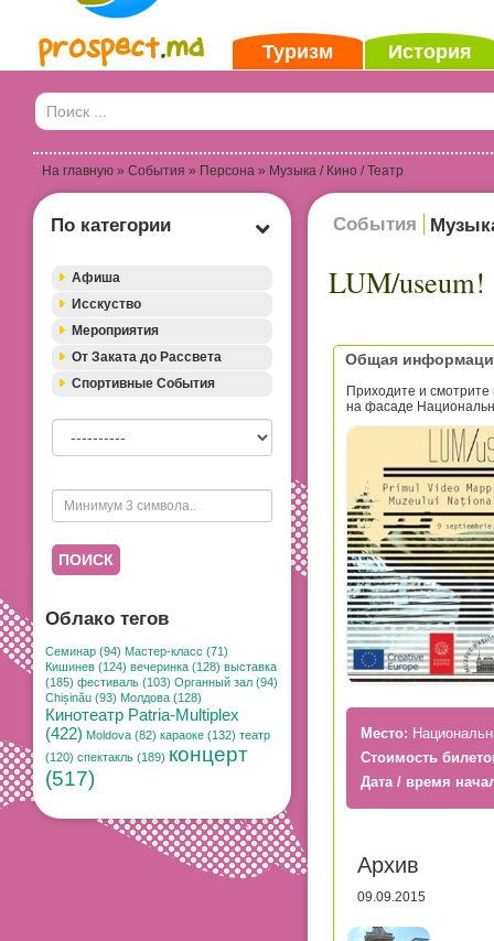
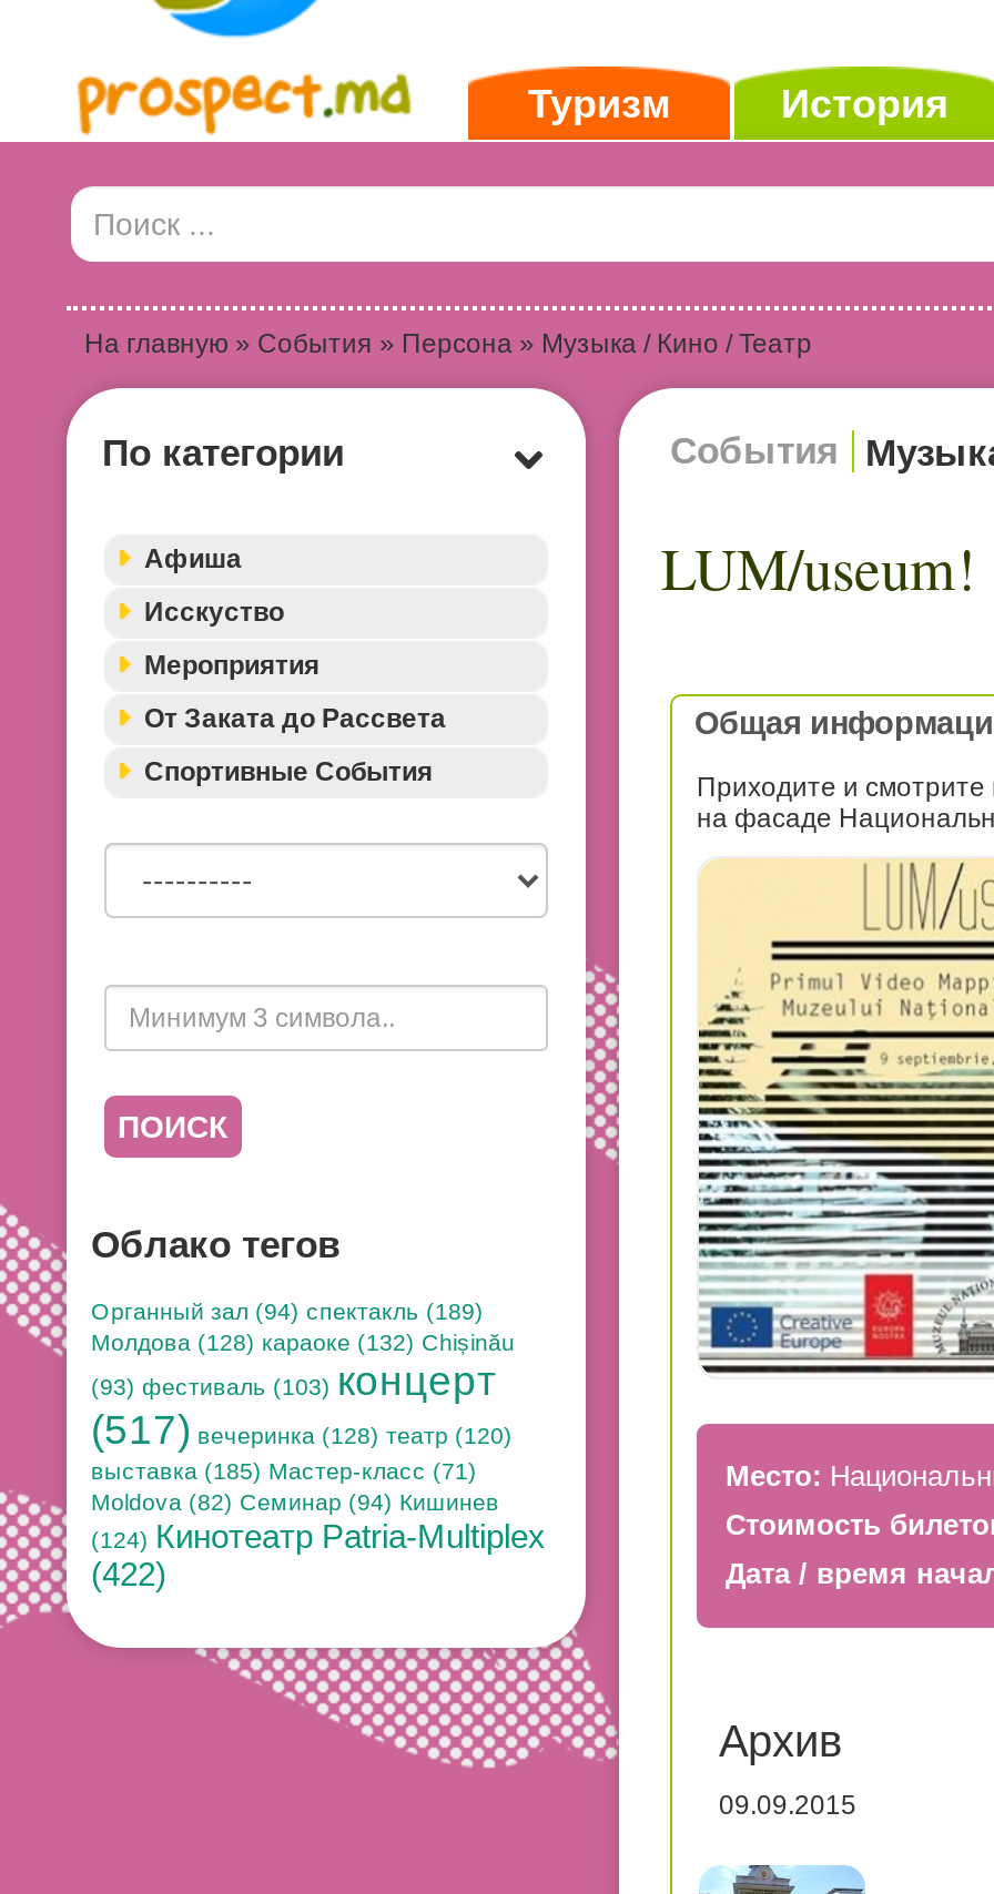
- Семинар (94) Мастер-класс (71)
- Кишинев (124) вечеринка (128) выставка
- (185) фестиваль (103) Органный зал (94)
- Chișinău (93) Молдова (128)
- Кинотеатр Patria-Multiplex
- (422) Moldova (82) караоке (132) театр
- (120) спектакль (189) концерт
- (517)
+ Органный зал (94) спектакль (189)
+ Молдова (128) караоке (132) Chișinău
+ (93) фестиваль (103) концерт
+ (517) вечеринка (128) театр (120)
+ выставка (185) Мастер-класс (71)
+ Moldova (82) Семинар (94) Кишинев
+ (124) Кинотеатр Patria-Multiplex
+ (422)
